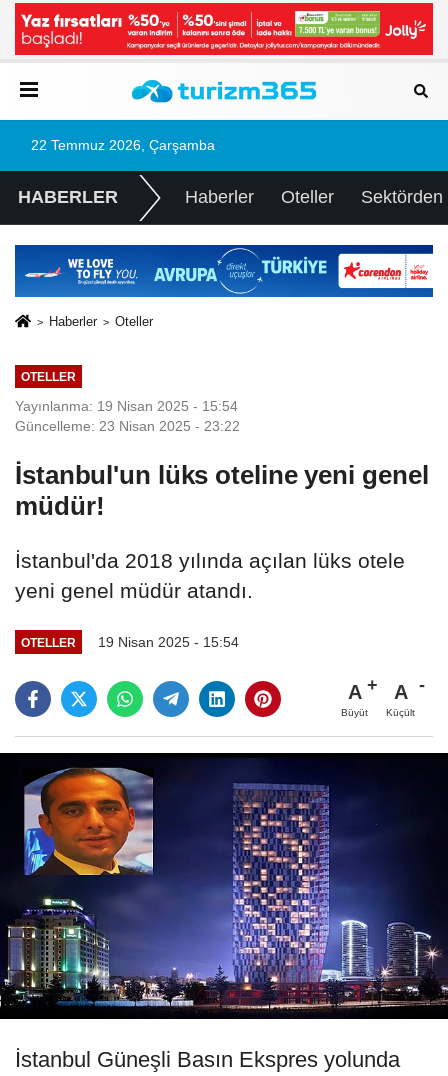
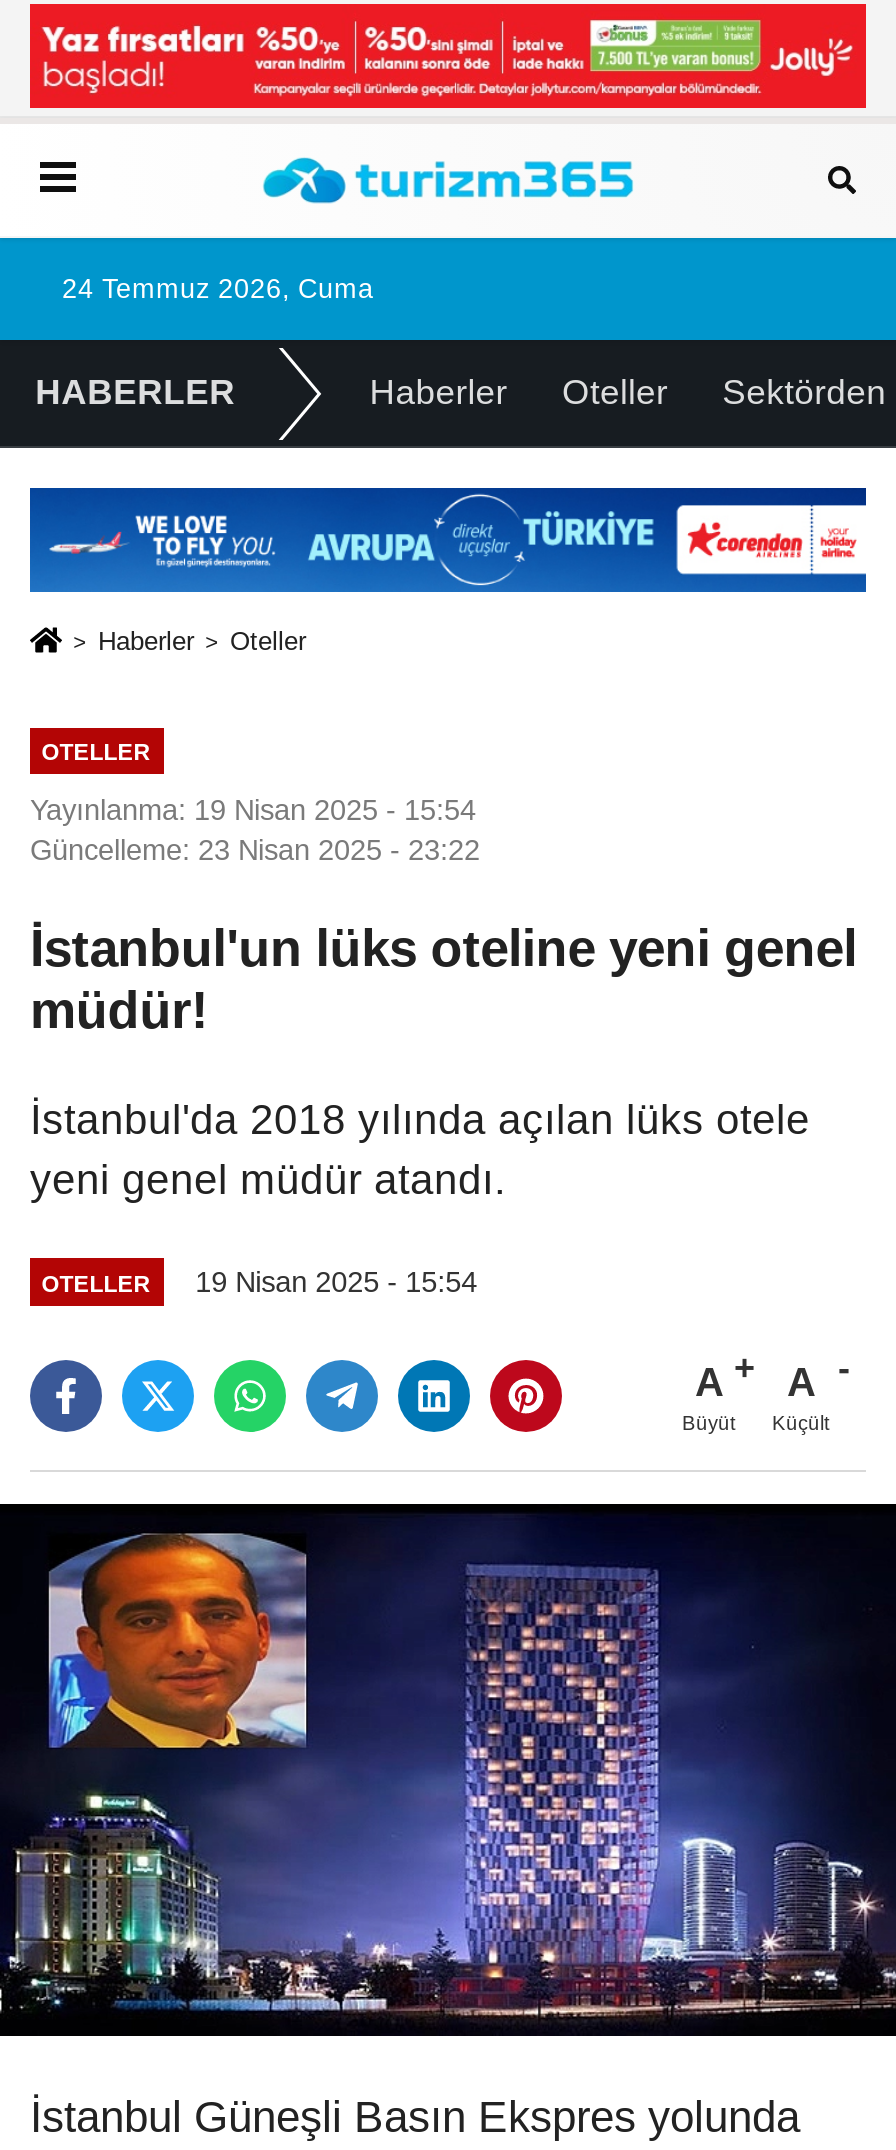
- 22 Temmuz 2026, Çarşamba
+ 24 Temmuz 2026, Cuma
